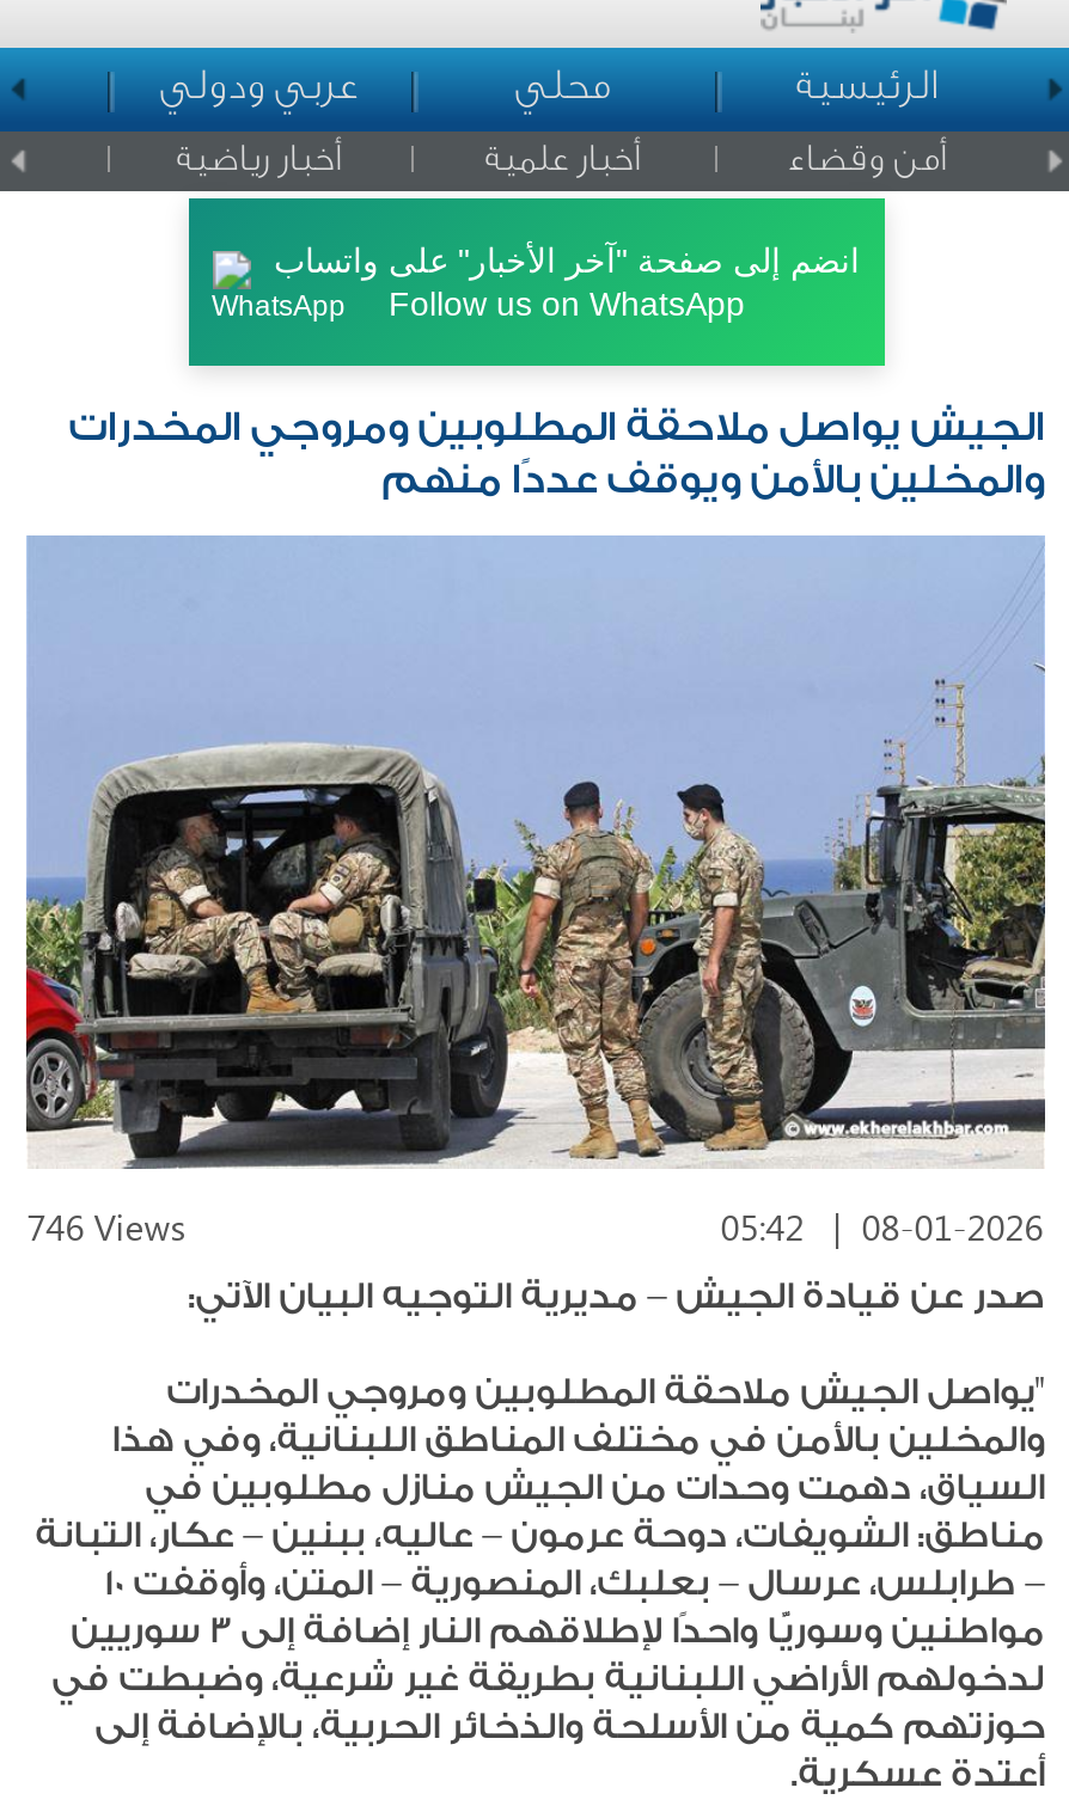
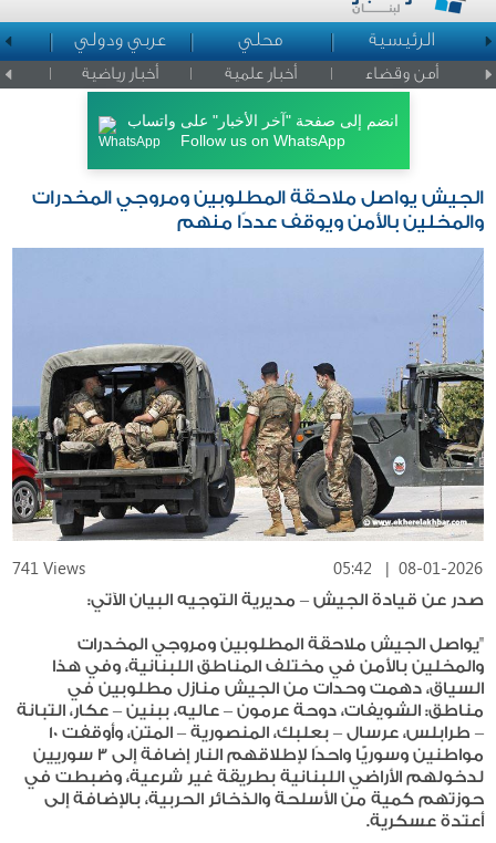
- 746 Views
+ 741 Views
